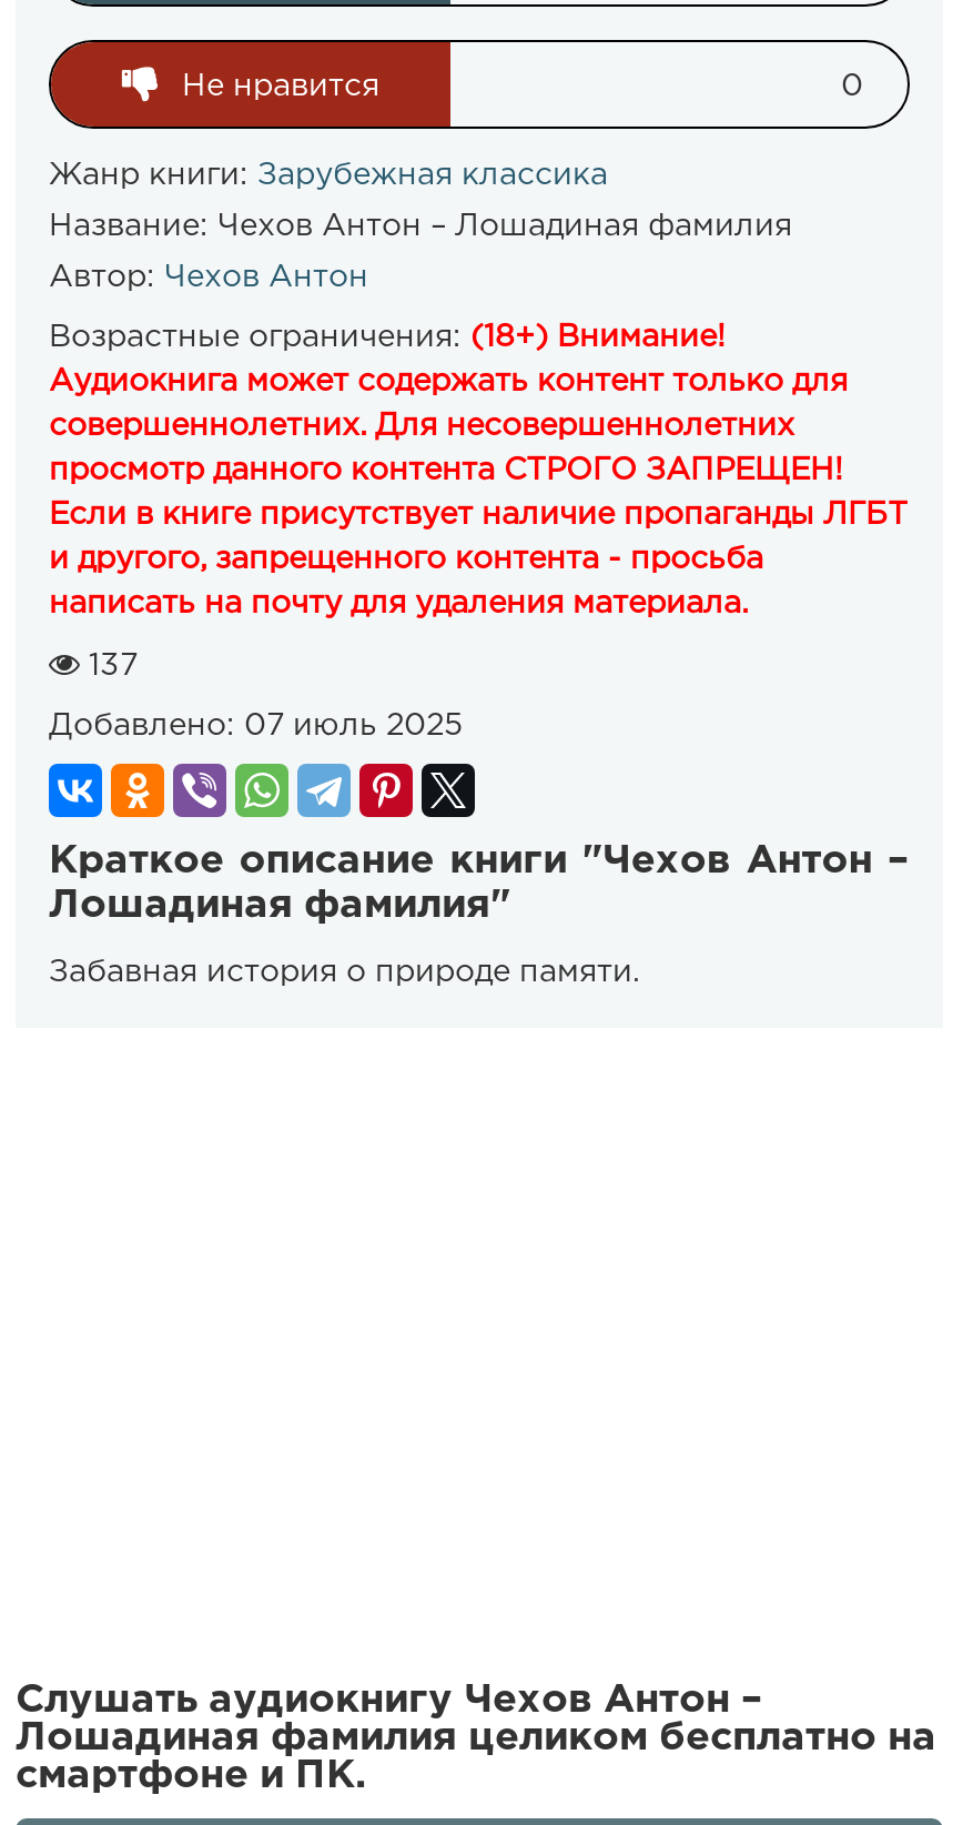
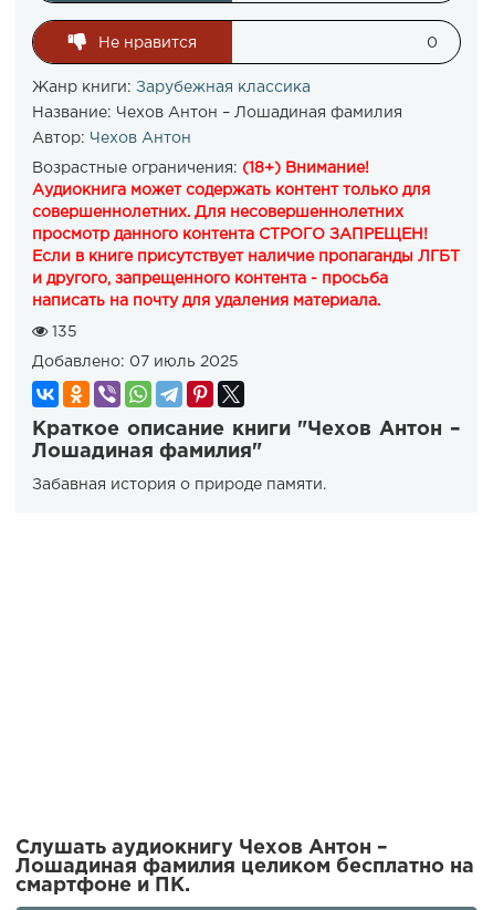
- 137
+ 135
